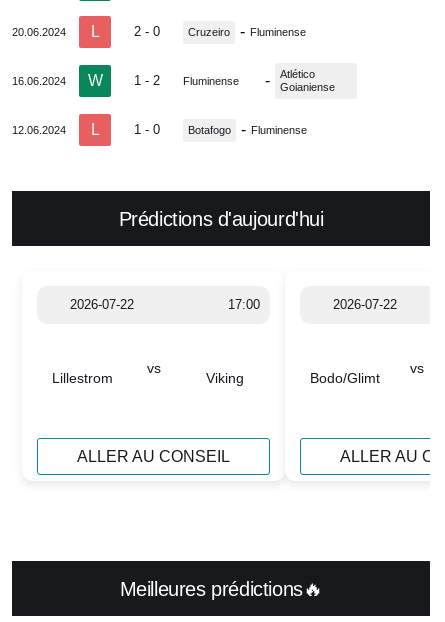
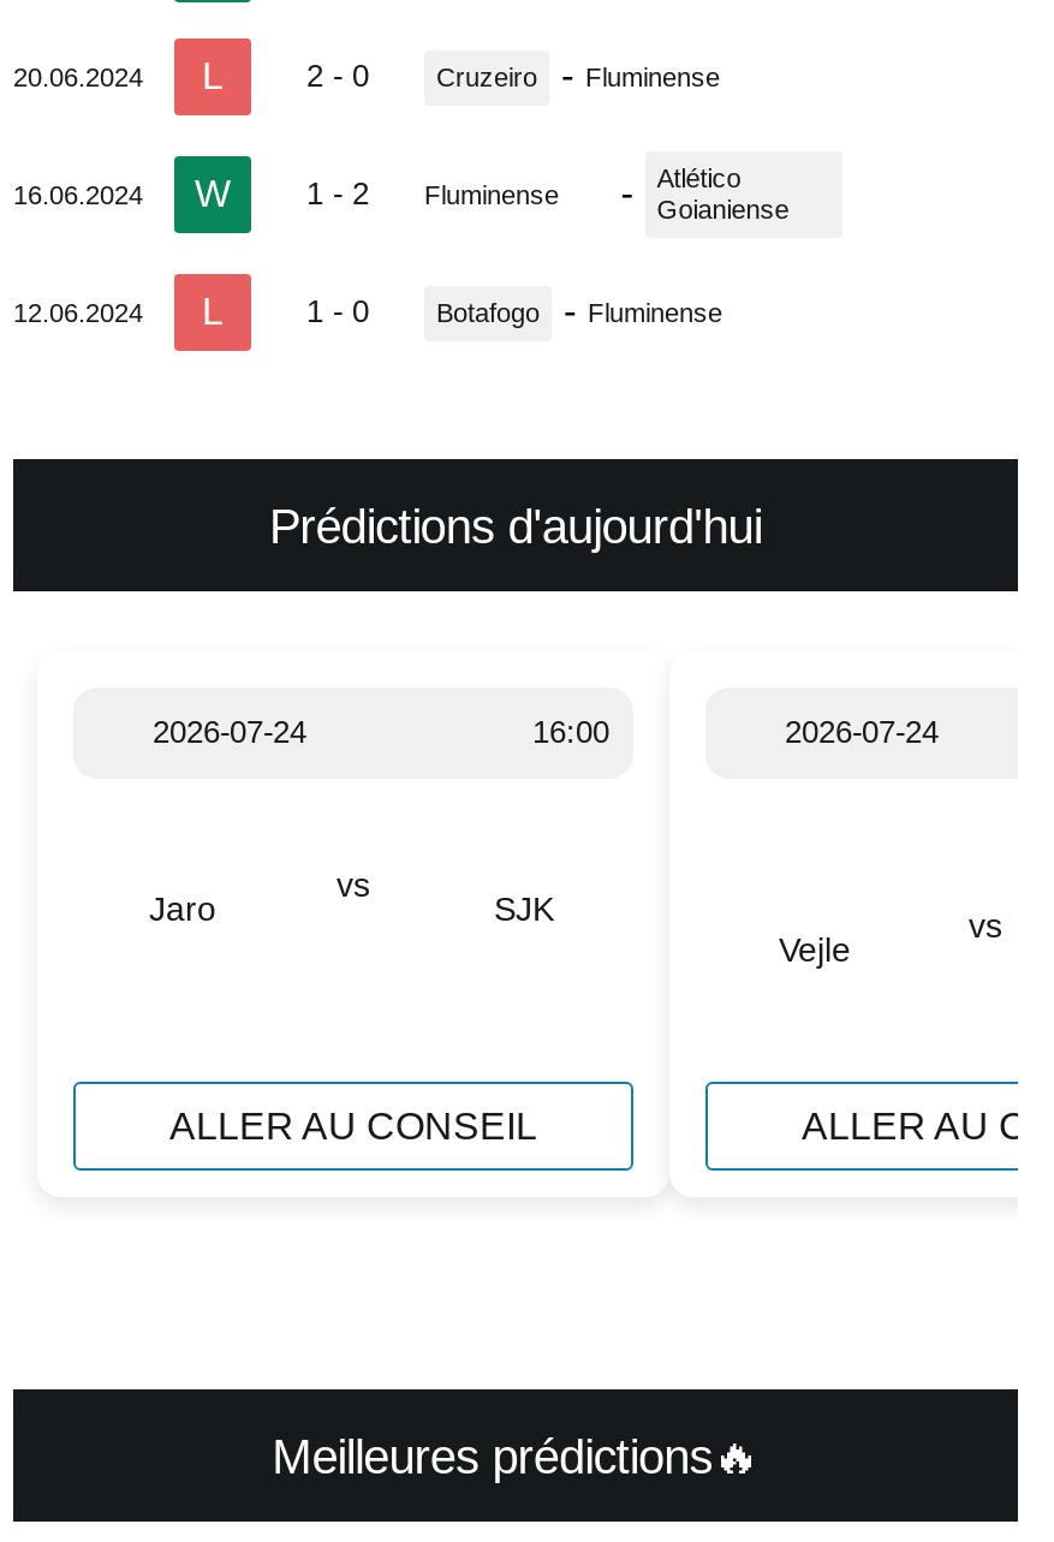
- 2026-07-22
- 17:00
+ 2026-07-24
+ 16:00

- 2026-07-22
+ 2026-07-24

- Lillestrom
+ Jaro

- Viking
+ SJK

- Bodo/Glimt
+ Vejle
